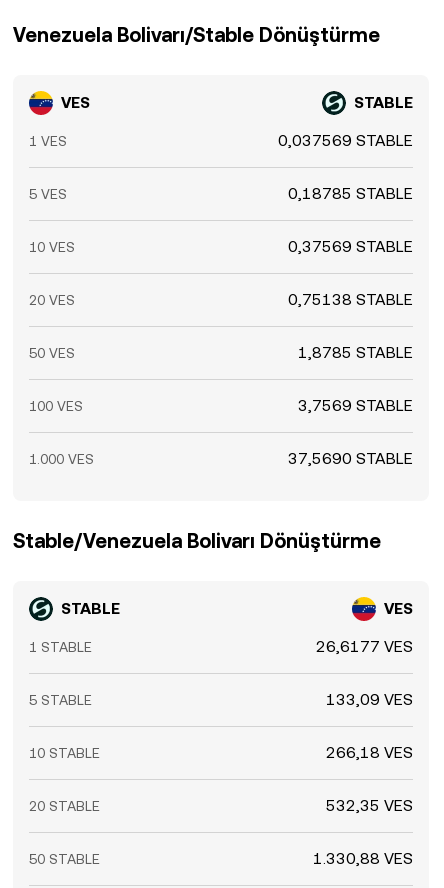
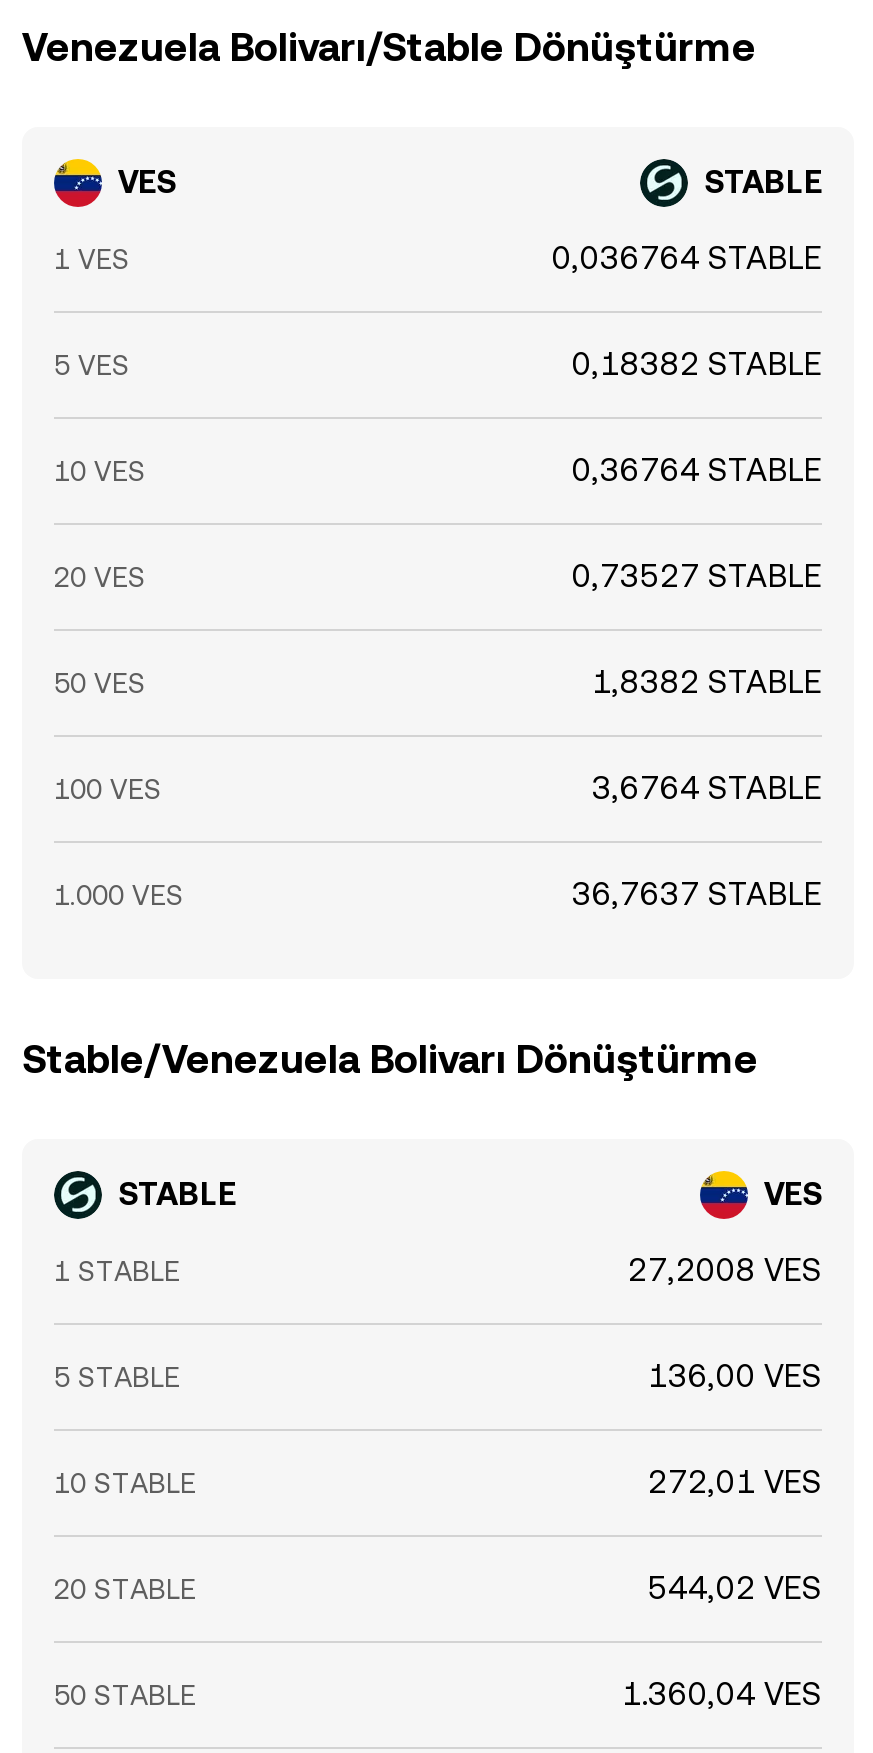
- 0,037569 STABLE
+ 0,036764 STABLE

- 0,18785 STABLE
+ 0,18382 STABLE

- 0,37569 STABLE
+ 0,36764 STABLE

- 0,75138 STABLE
+ 0,73527 STABLE

- 1,8785 STABLE
+ 1,8382 STABLE

- 3,7569 STABLE
+ 3,6764 STABLE

- 37,5690 STABLE
+ 36,7637 STABLE

- 26,6177 VES
+ 27,2008 VES

- 133,09 VES
+ 136,00 VES

- 266,18 VES
+ 272,01 VES

- 532,35 VES
+ 544,02 VES

- 1.330,88 VES
+ 1.360,04 VES
